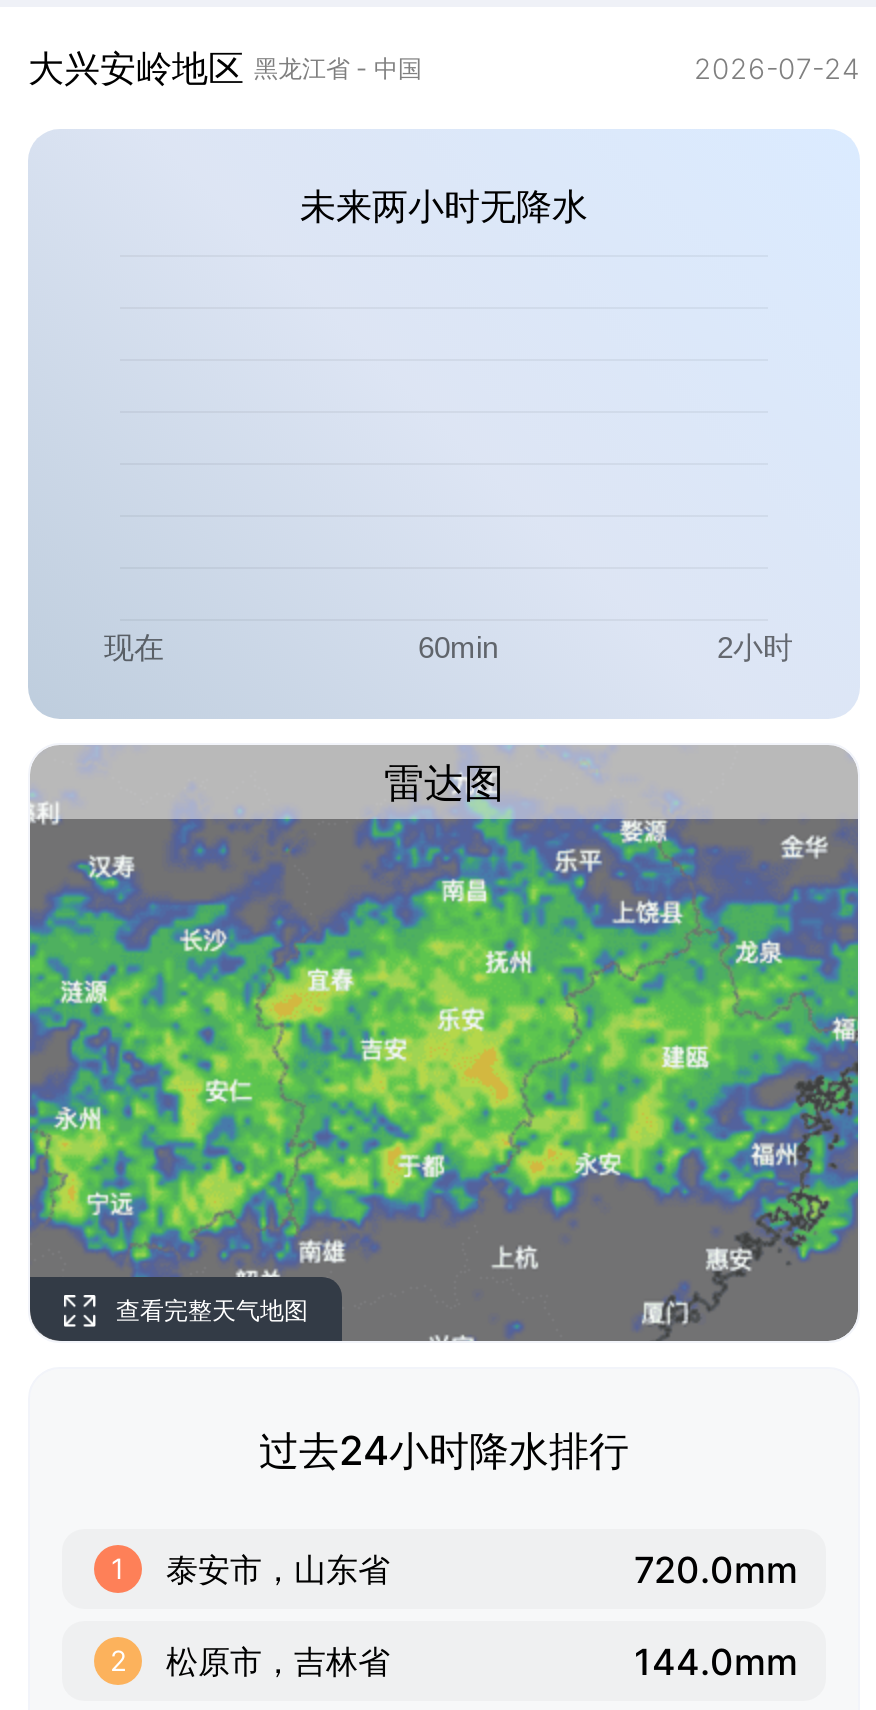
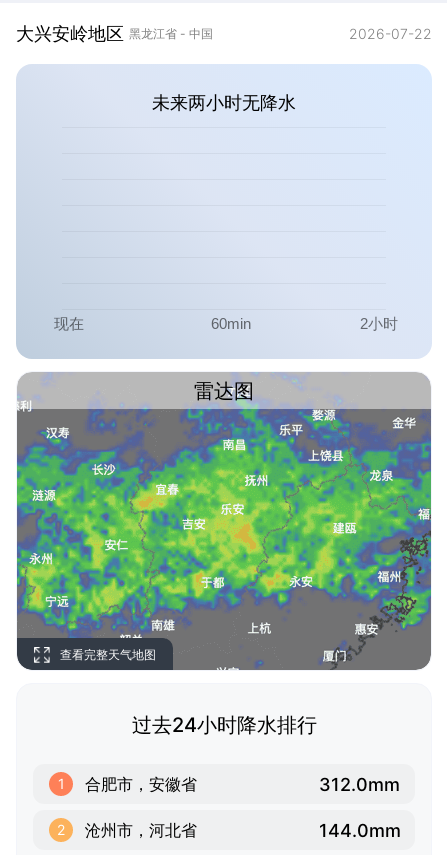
- 2026-07-24
+ 2026-07-22

- 泰安市，山东省
- 720.0mm
+ 合肥市，安徽省
+ 312.0mm

- 松原市，吉林省
+ 沧州市，河北省
